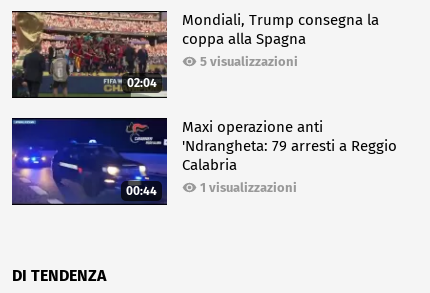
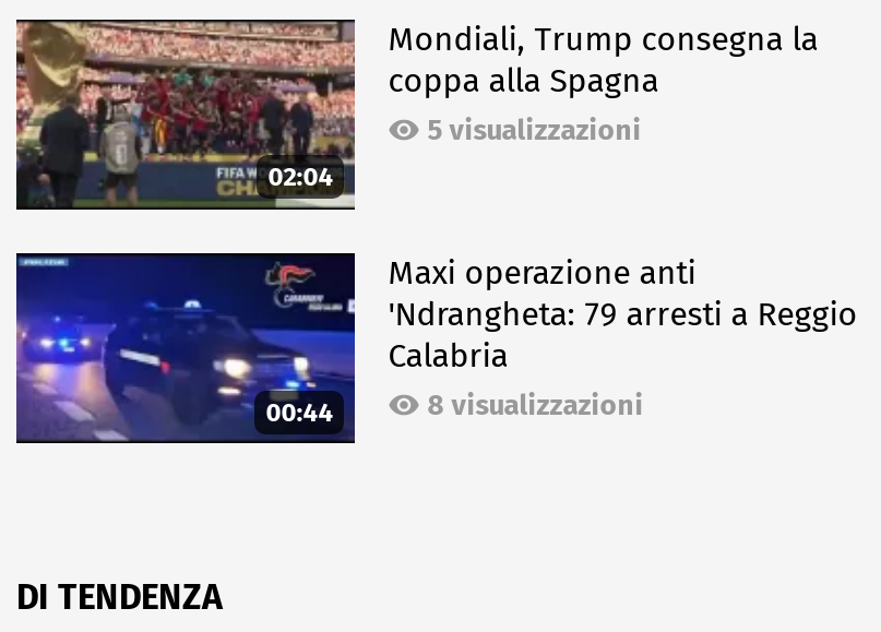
- 1 visualizzazioni
+ 8 visualizzazioni
